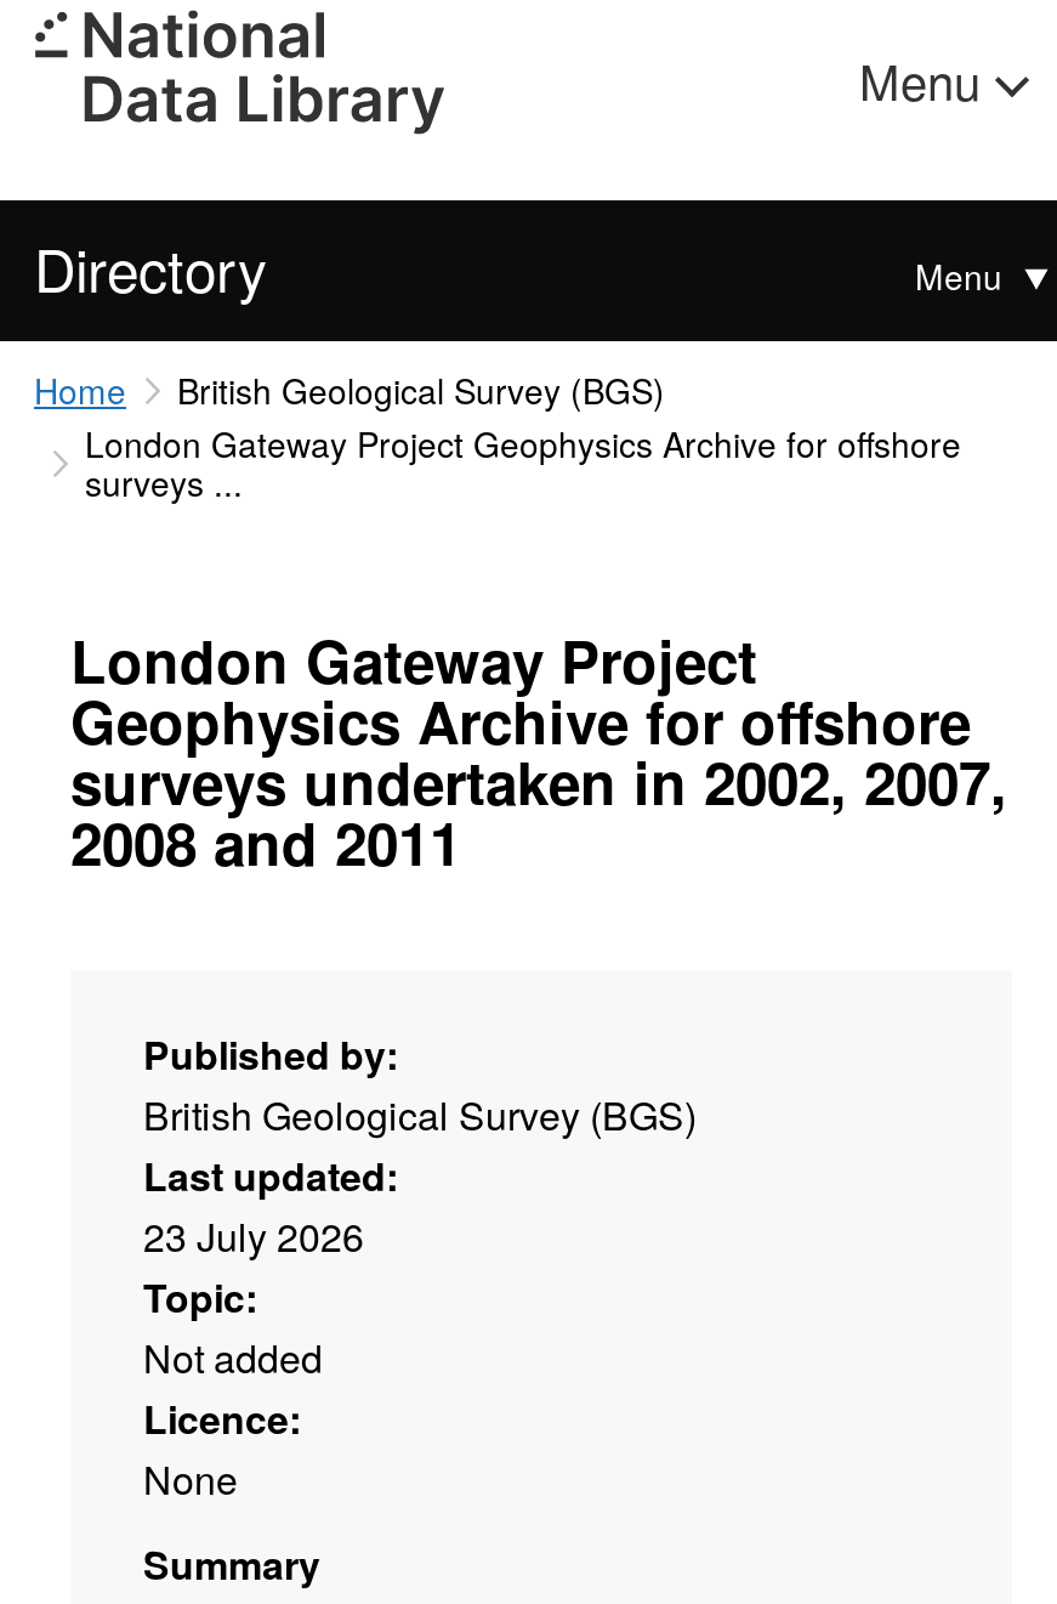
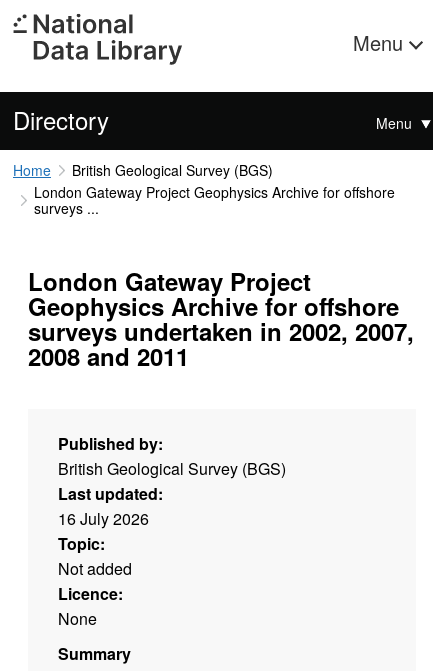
- 23 July 2026
+ 16 July 2026
